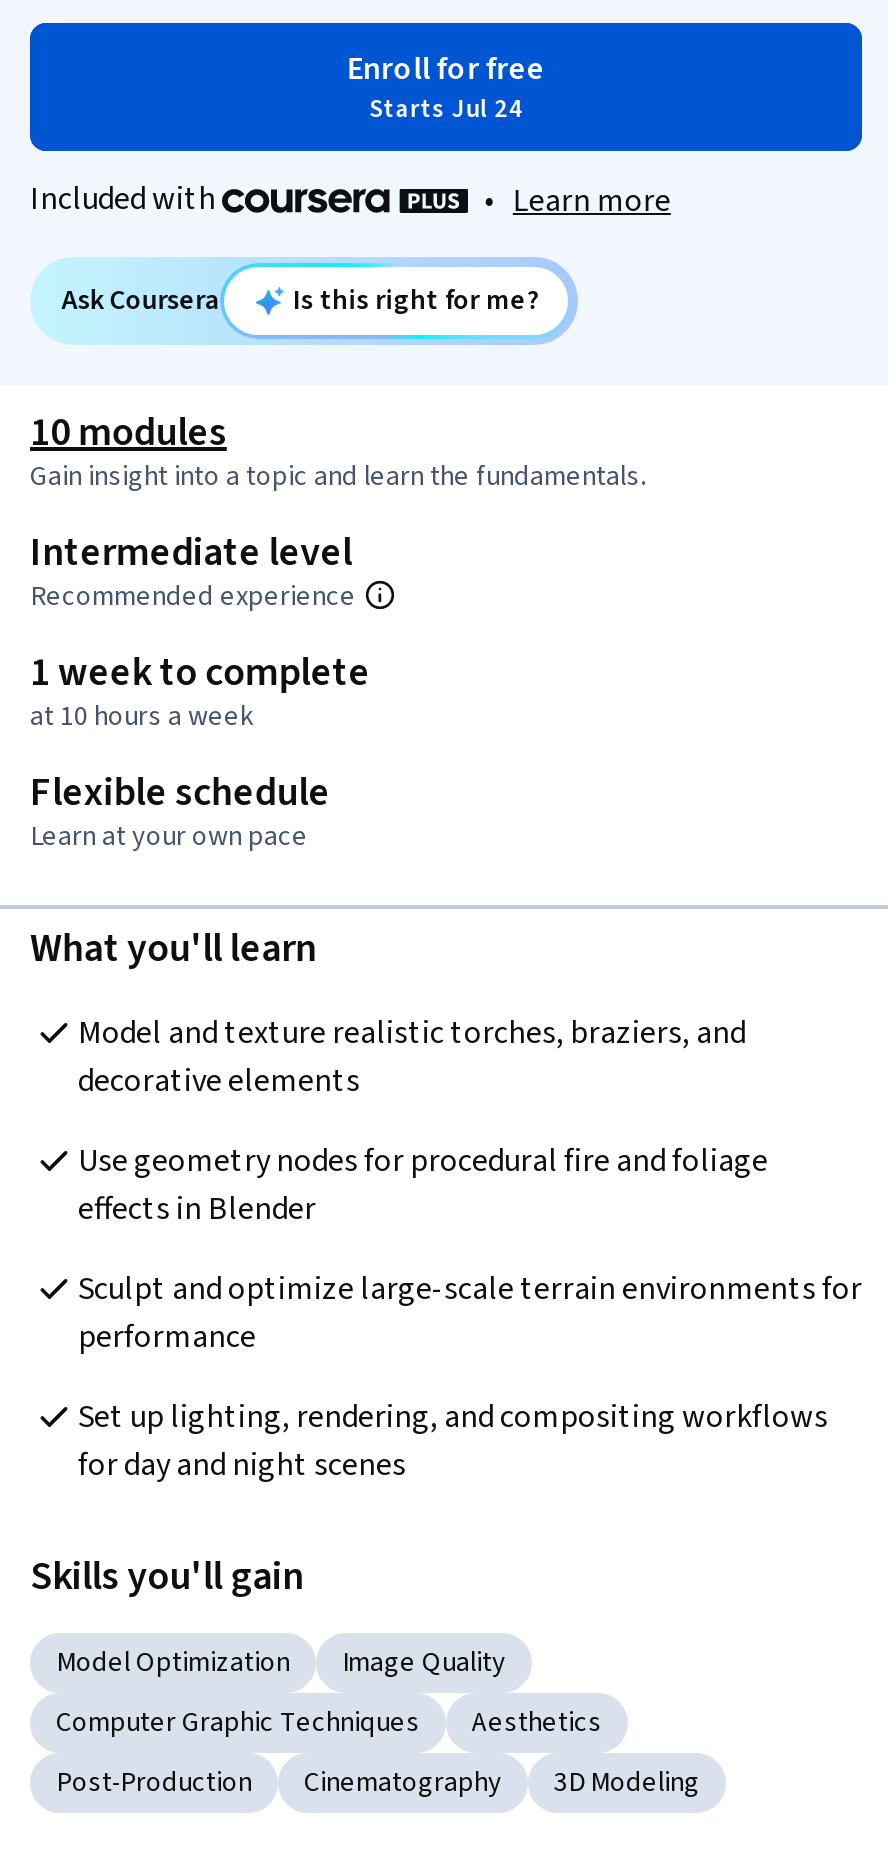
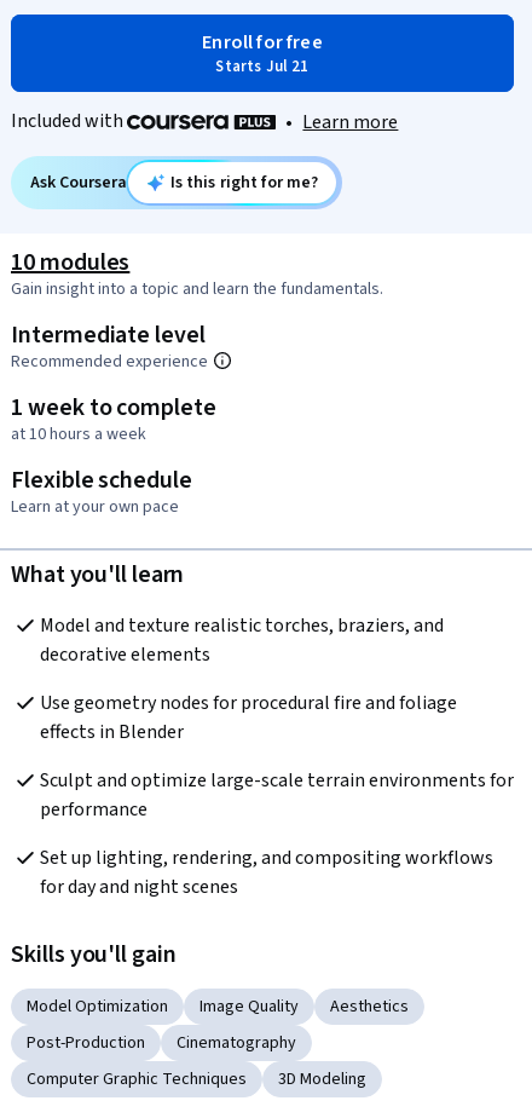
- Starts Jul 24
+ Starts Jul 21

moved down: Computer Graphic Techniques

moved up: Aesthetics | Post-Production | Cinematography
